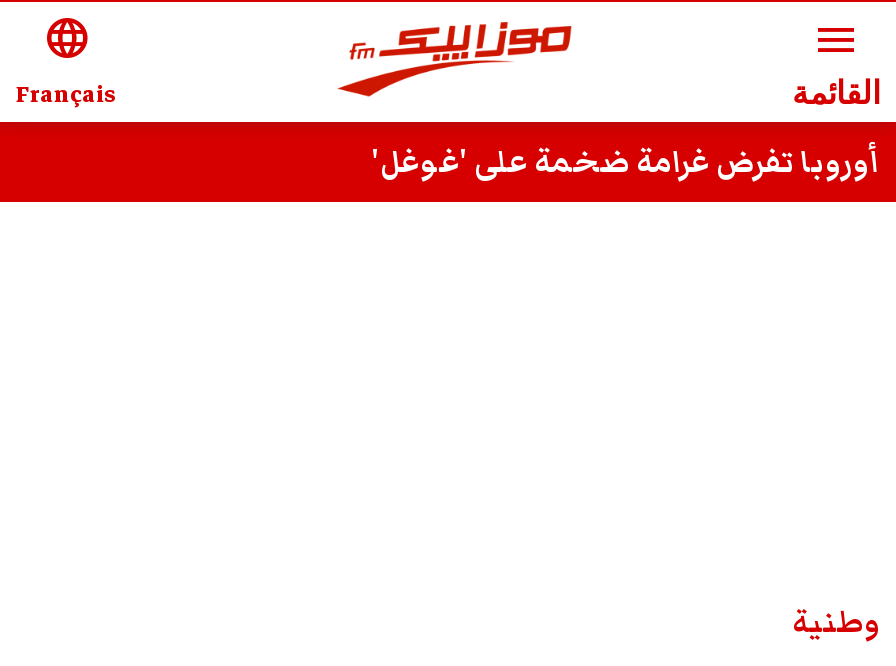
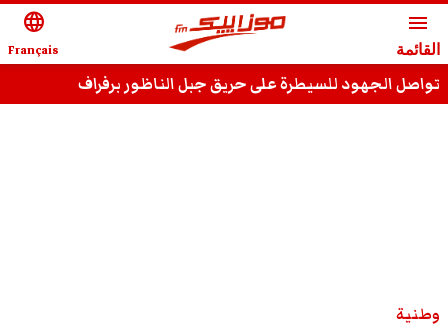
- أوروبا تفرض غرامة ضخمة على 'غوغل'
+ تواصل الجهود للسيطرة على حريق جبل الناظور برفراف
